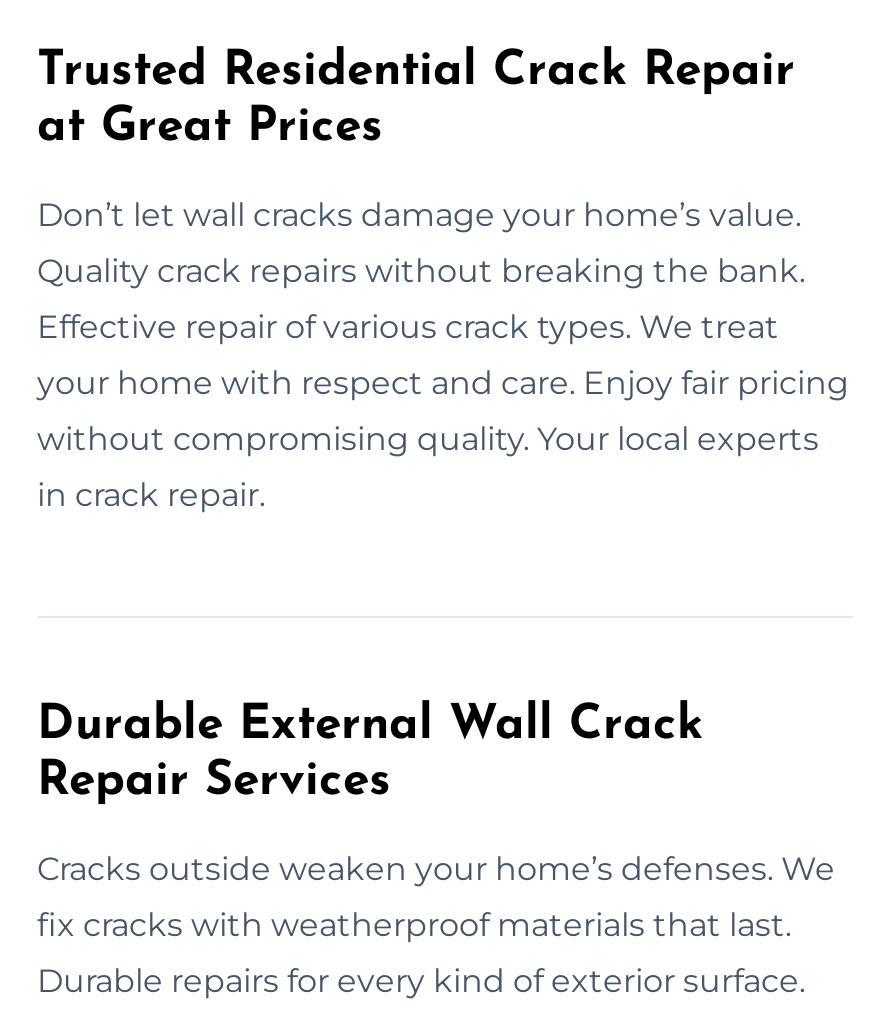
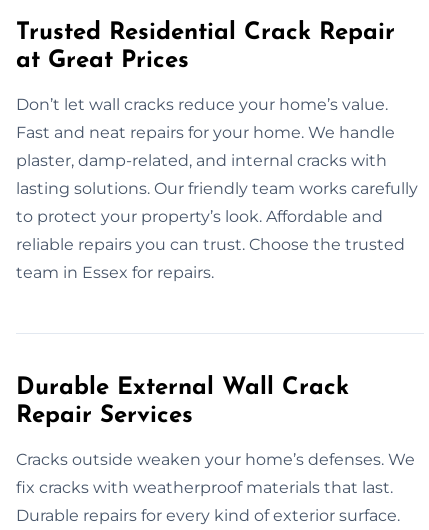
- Don’t let wall cracks damage your home’s value.
- Quality crack repairs without breaking the bank.
- Effective repair of various crack types. We treat
- your home with respect and care. Enjoy fair pricing
- without compromising quality. Your local experts
- in crack repair.
+ Don’t let wall cracks reduce your home’s value.
+ Fast and neat repairs for your home. We handle
+ plaster, damp-related, and internal cracks with
+ lasting solutions. Our friendly team works carefully
+ to protect your property’s look. Affordable and
+ reliable repairs you can trust. Choose the trusted
+ team in Essex for repairs.
